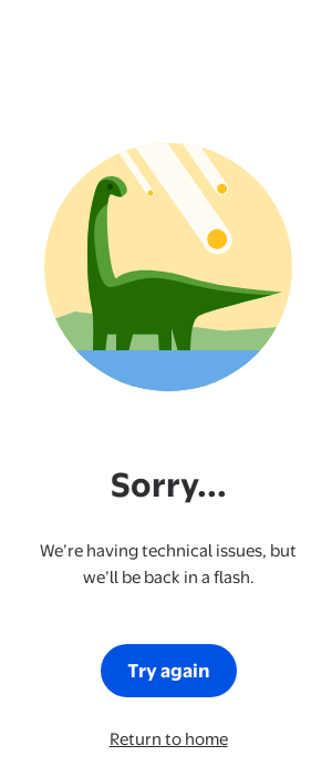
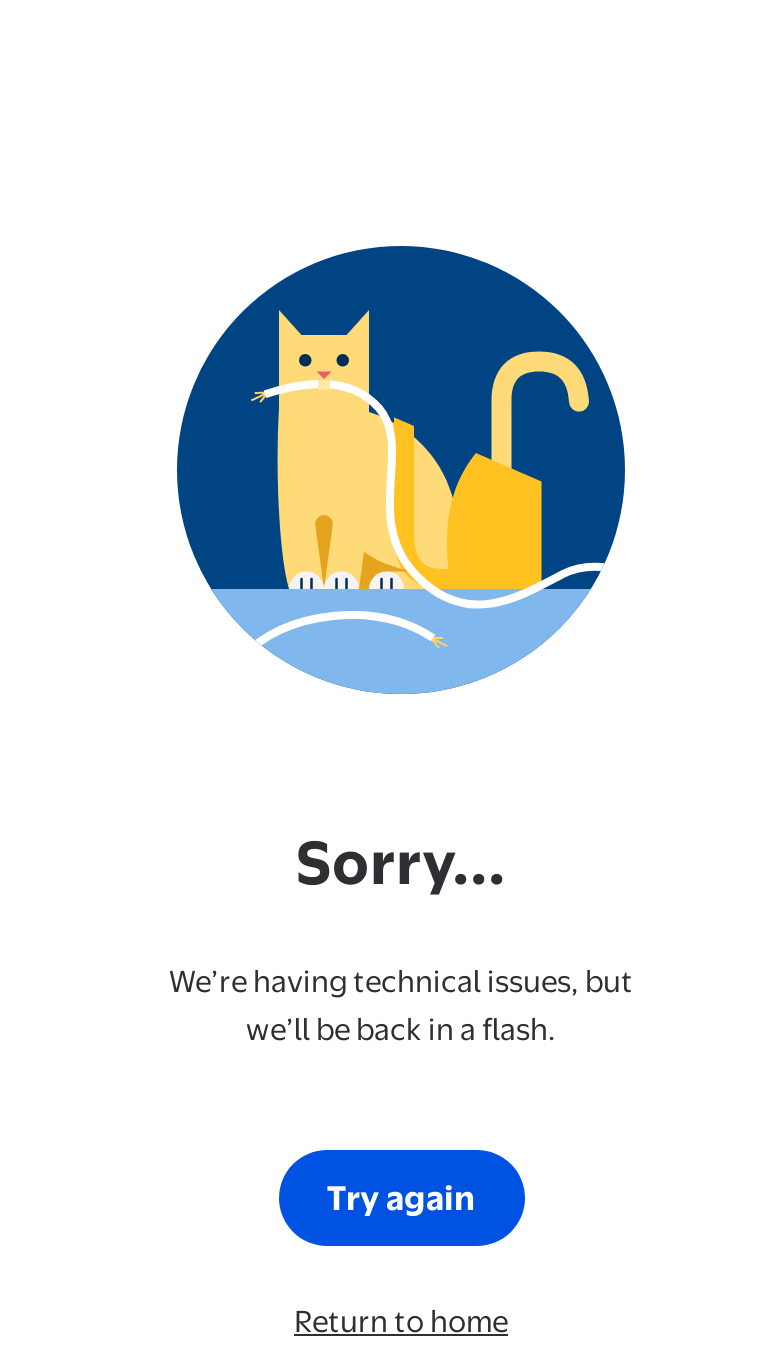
- [image]
+ [image]
